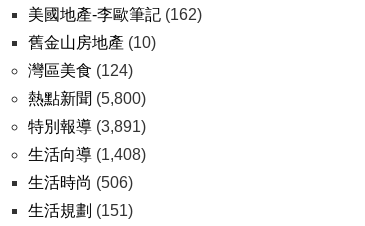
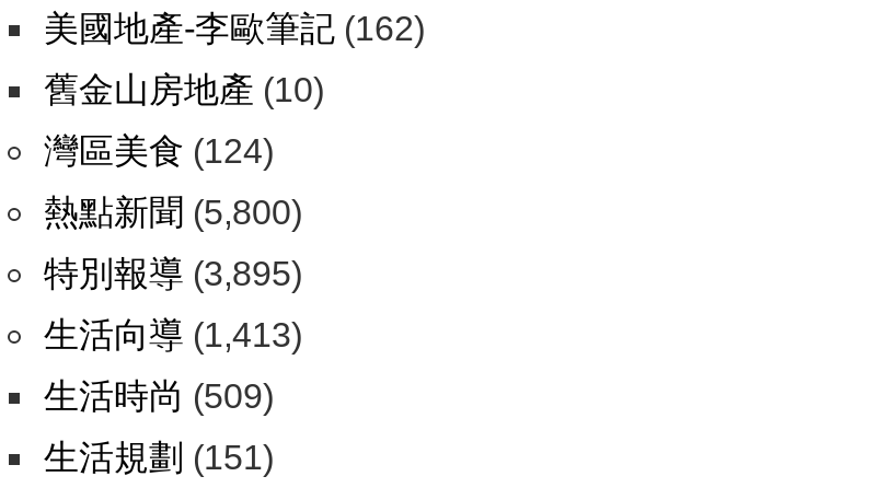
- 特別報導(3,891)
+ 特別報導(3,895)

- 生活向導(1,408)
+ 生活向導(1,413)

- 生活時尚(506)
+ 生活時尚(509)
